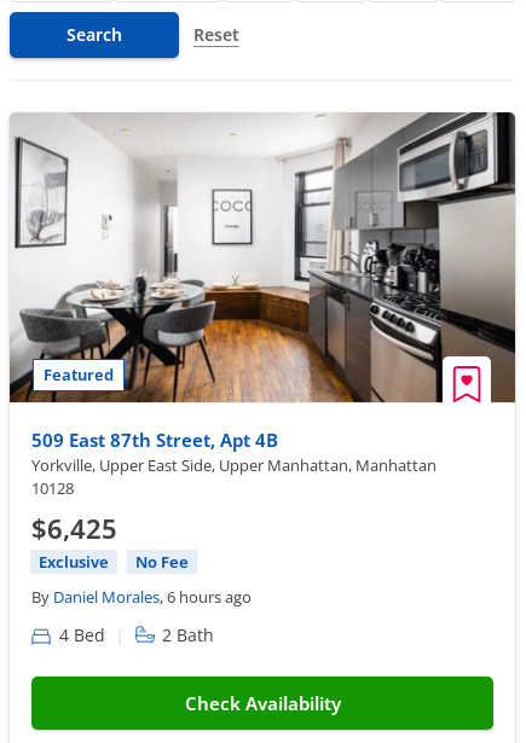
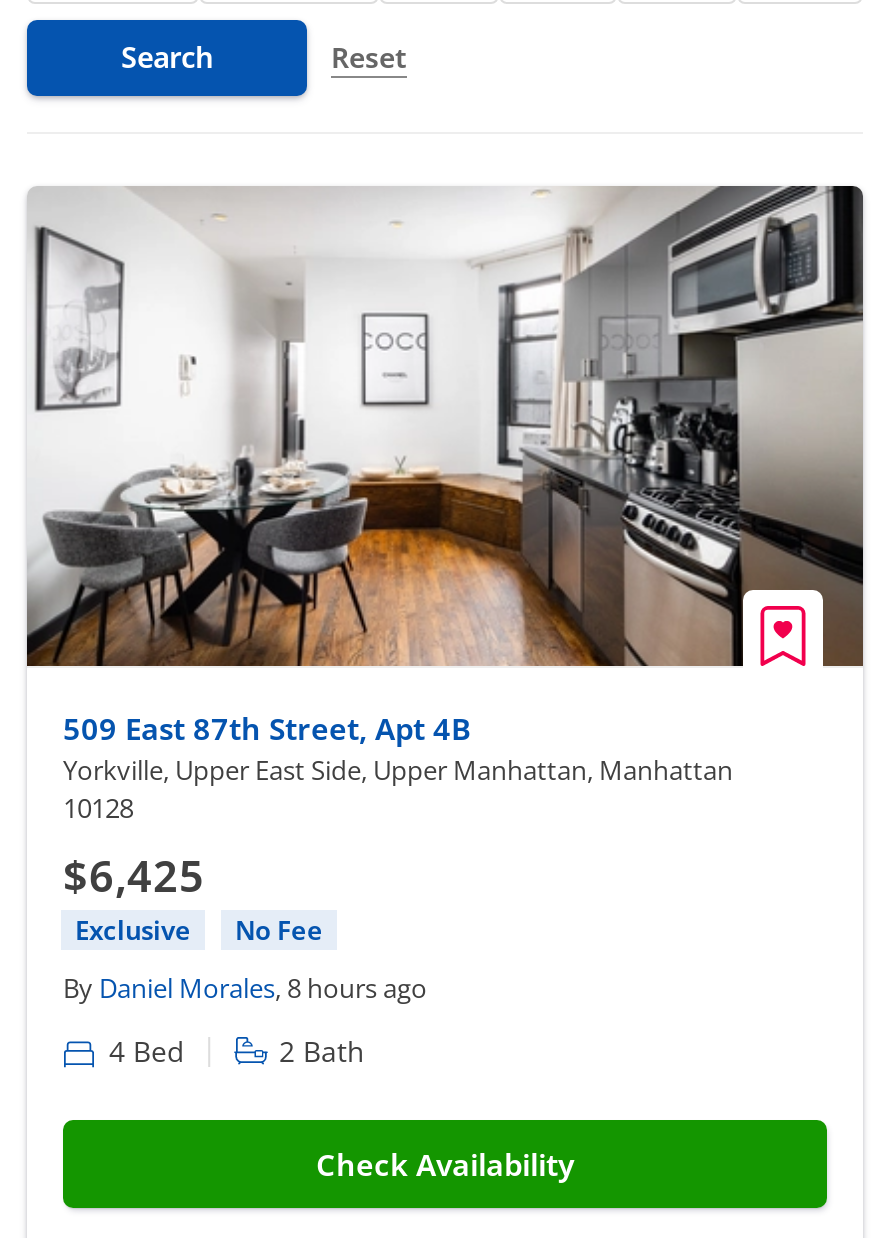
- Featured

- By Daniel Morales, 6 hours ago
+ By Daniel Morales, 8 hours ago
